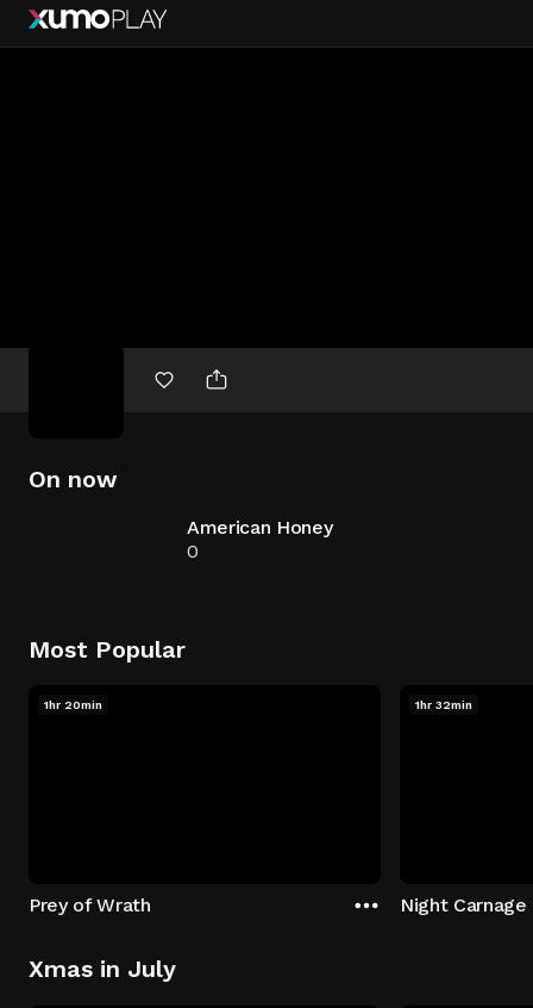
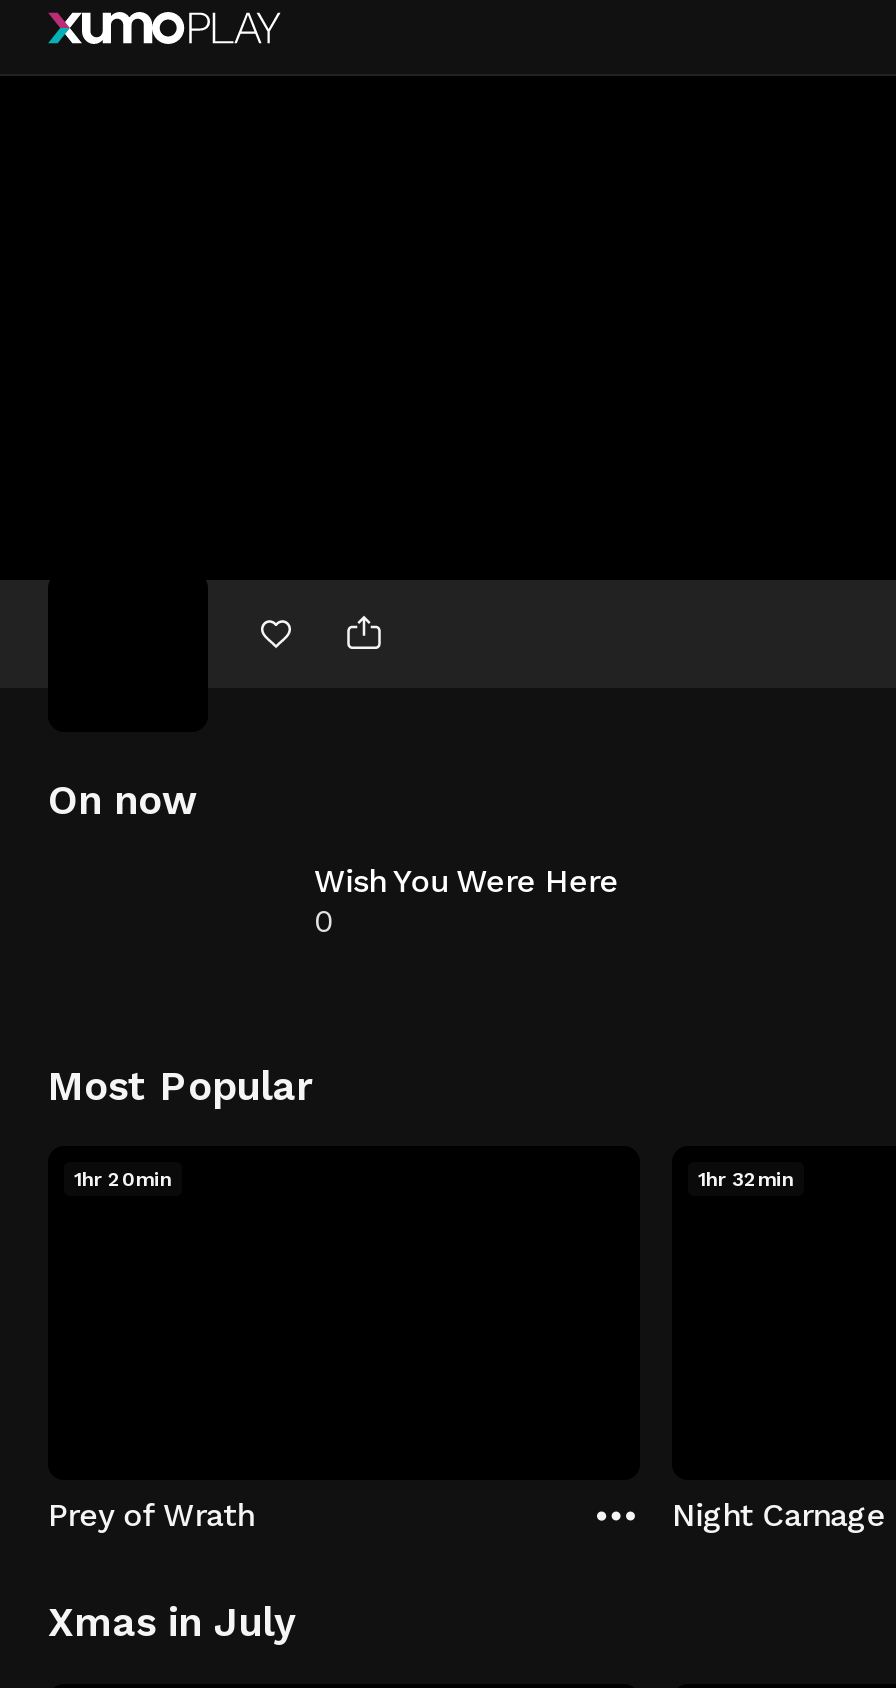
- American Honey
+ Wish You Were Here
